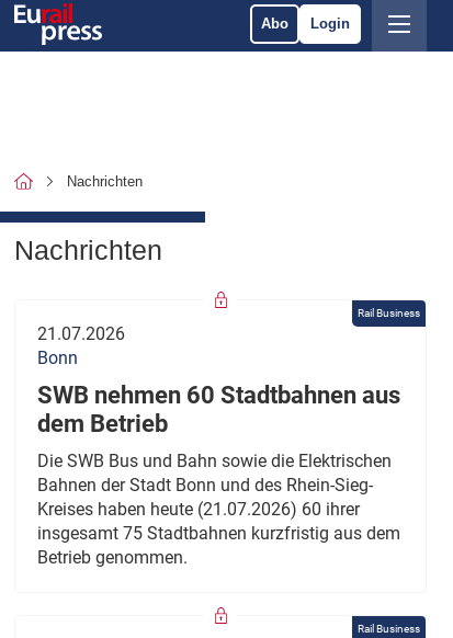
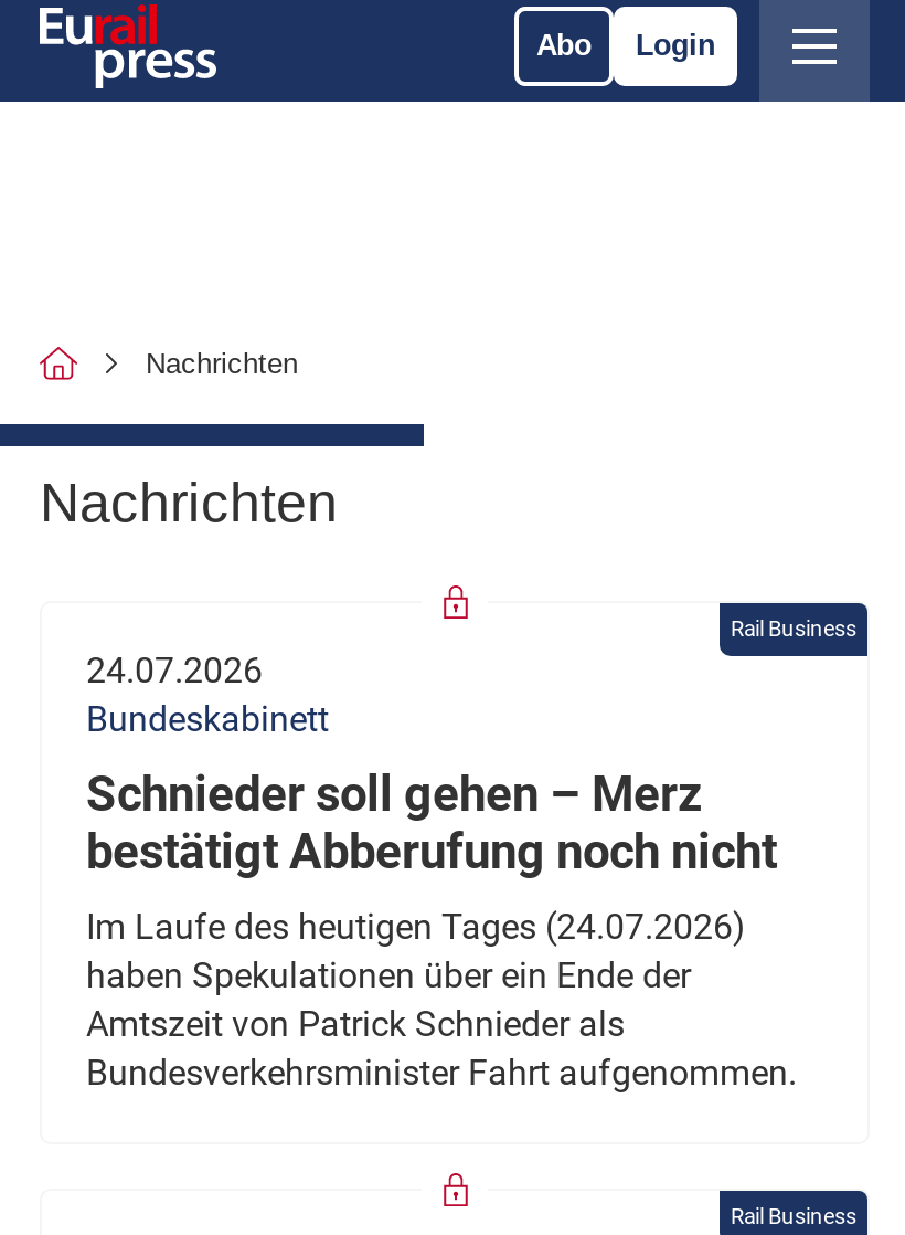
- 21.07.2026
- Bonn
+ 24.07.2026
+ Bundeskabinett

- SWB nehmen 60 Stadtbahnen aus
- dem Betrieb
+ Schnieder soll gehen – Merz
+ bestätigt Abberufung noch nicht

- Die SWB Bus und Bahn sowie die Elektrischen
- Bahnen der Stadt Bonn und des Rhein-Sieg-
- Kreises haben heute (21.07.2026) 60 ihrer
- insgesamt 75 Stadtbahnen kurzfristig aus dem
- Betrieb genommen.
+ Im Laufe des heutigen Tages (24.07.2026)
+ haben Spekulationen über ein Ende der
+ Amtszeit von Patrick Schnieder als
+ Bundesverkehrsminister Fahrt aufgenommen.
